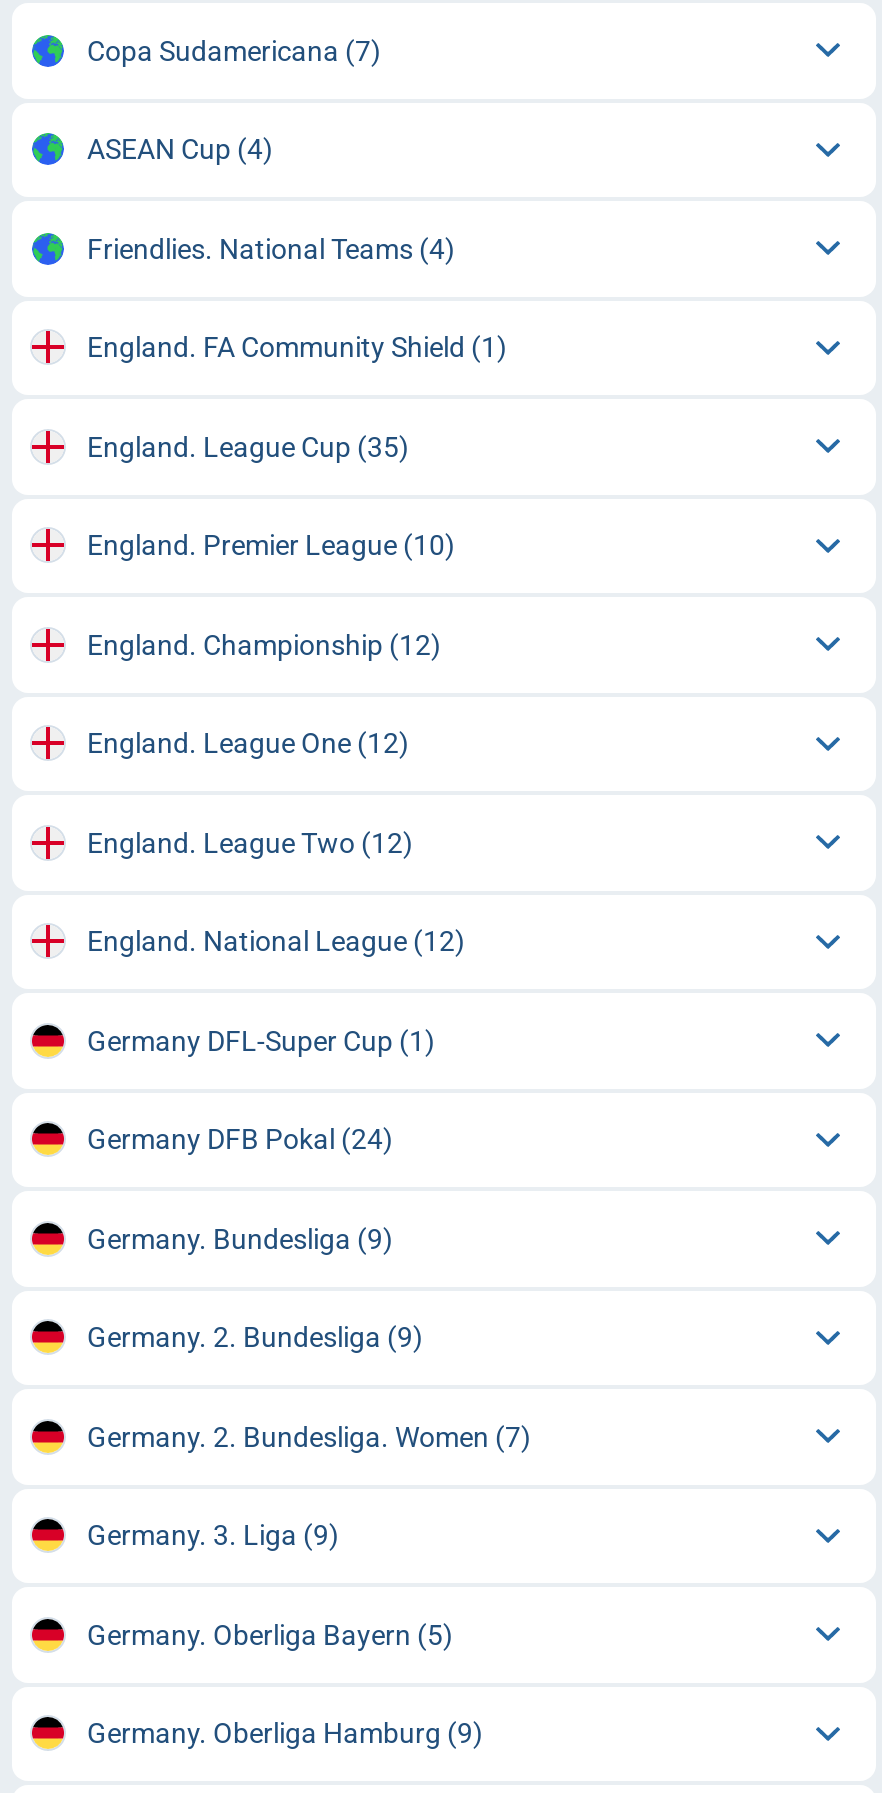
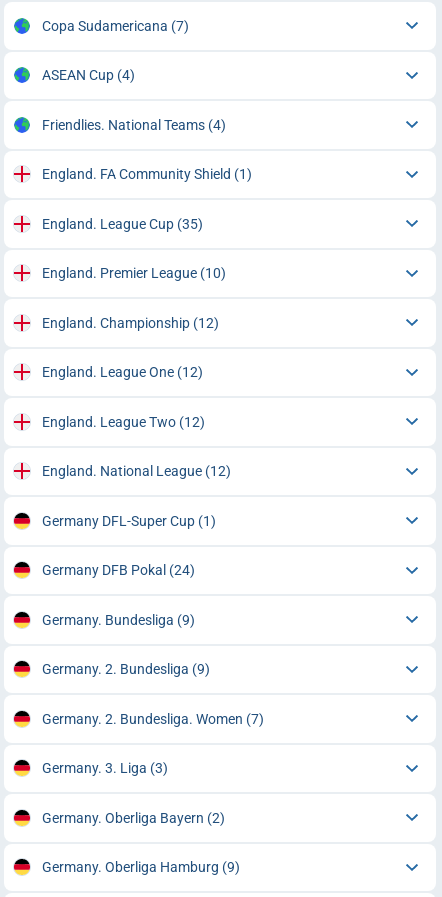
- Germany. 3. Liga (9)
+ Germany. 3. Liga (3)

- Germany. Oberliga Bayern (5)
+ Germany. Oberliga Bayern (2)
